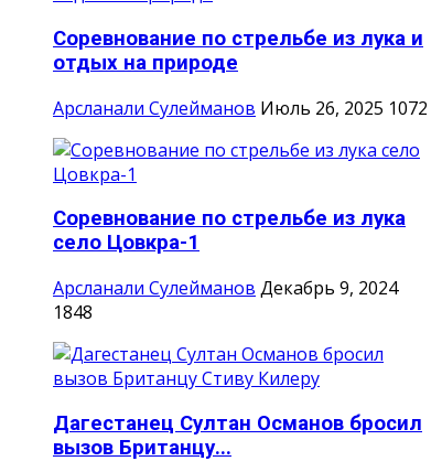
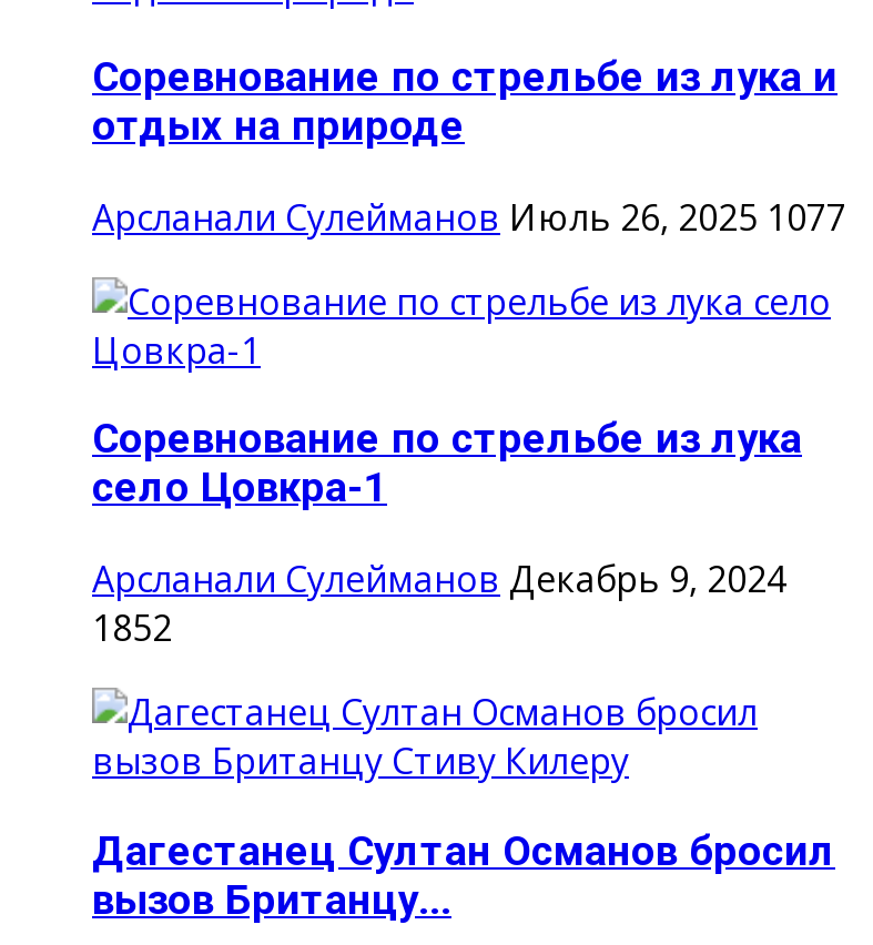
- Арсланали Сулейманов Июль 26, 2025 1072
+ Арсланали Сулейманов Июль 26, 2025 1077

- 1848
+ 1852
